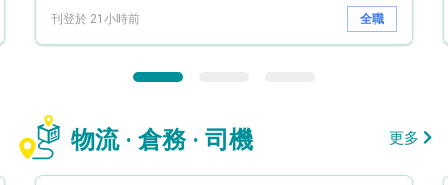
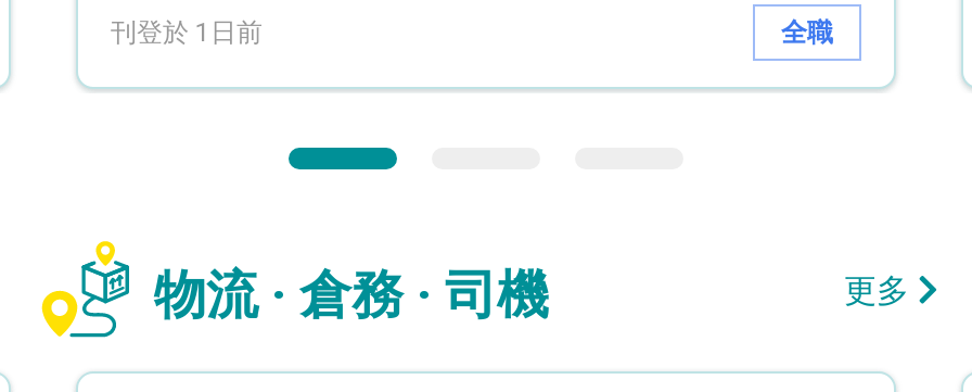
- 刊登於 21小時前
+ 刊登於 1日前
